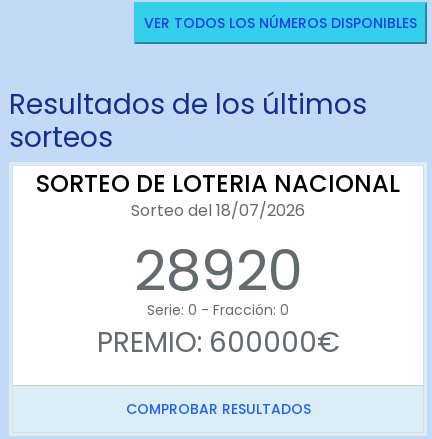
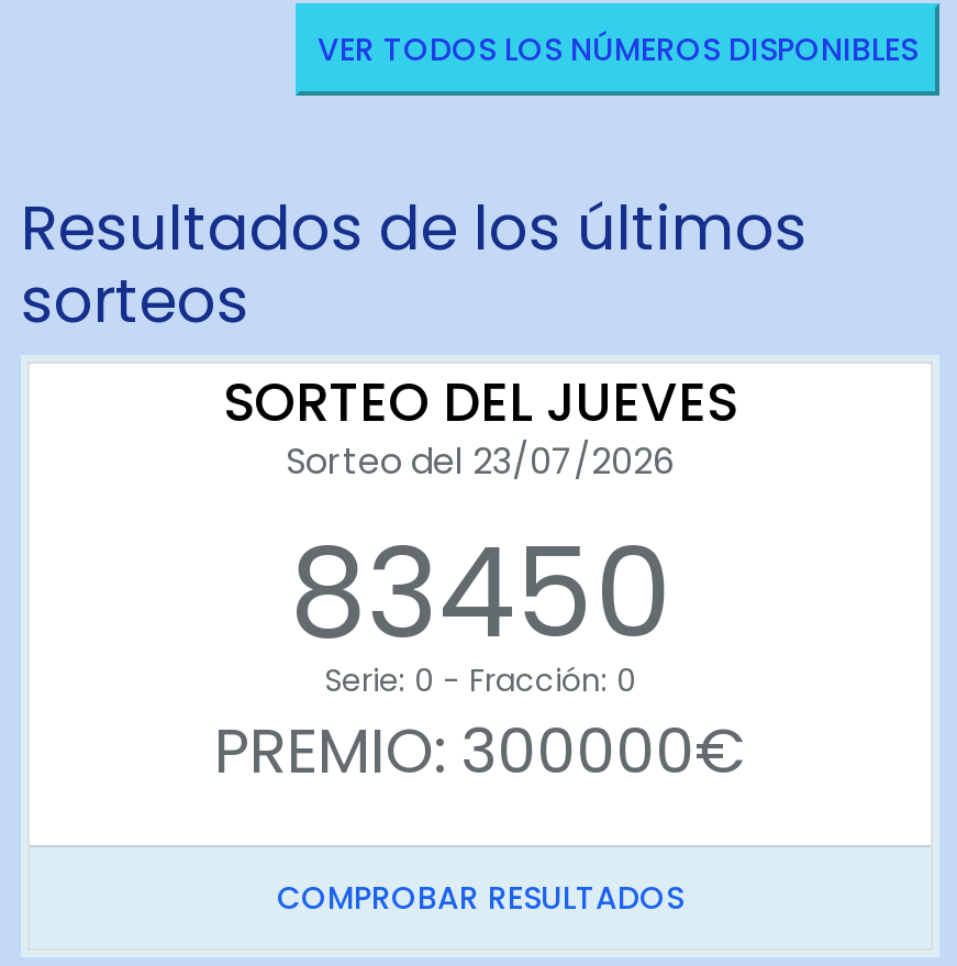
- SORTEO DE LOTERIA NACIONAL
- Sorteo del 18/07/2026
- 28920
+ SORTEO DEL JUEVES
+ Sorteo del 23/07/2026
+ 83450

- PREMIO: 600000€
+ PREMIO: 300000€
